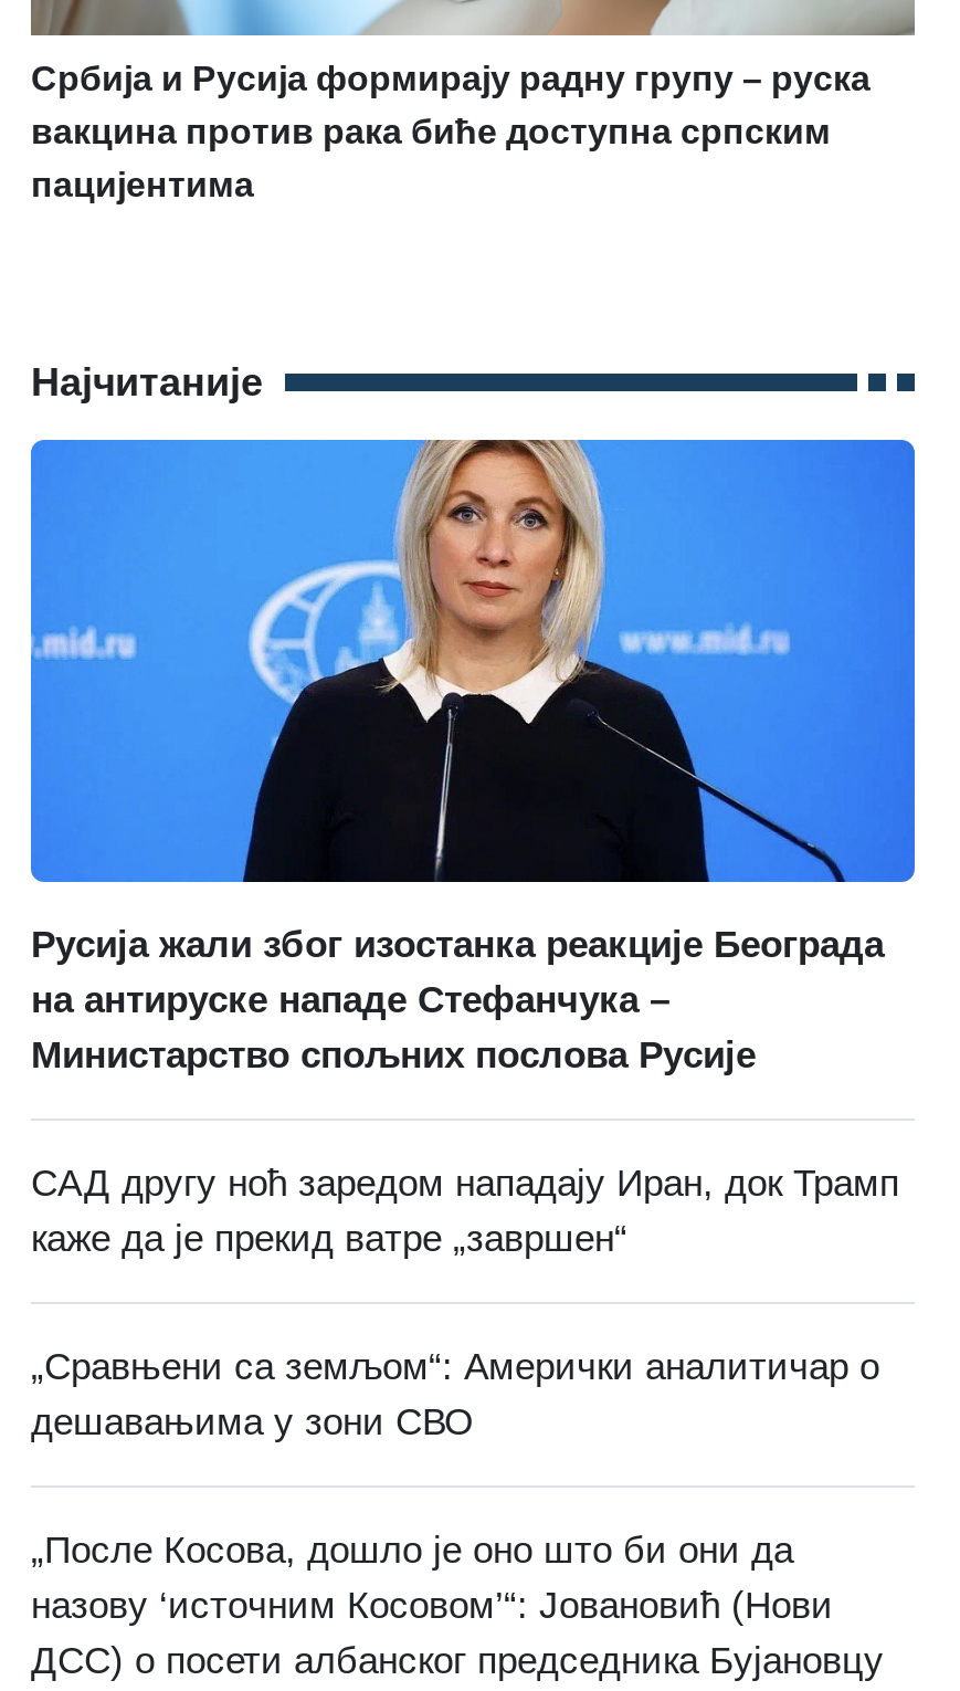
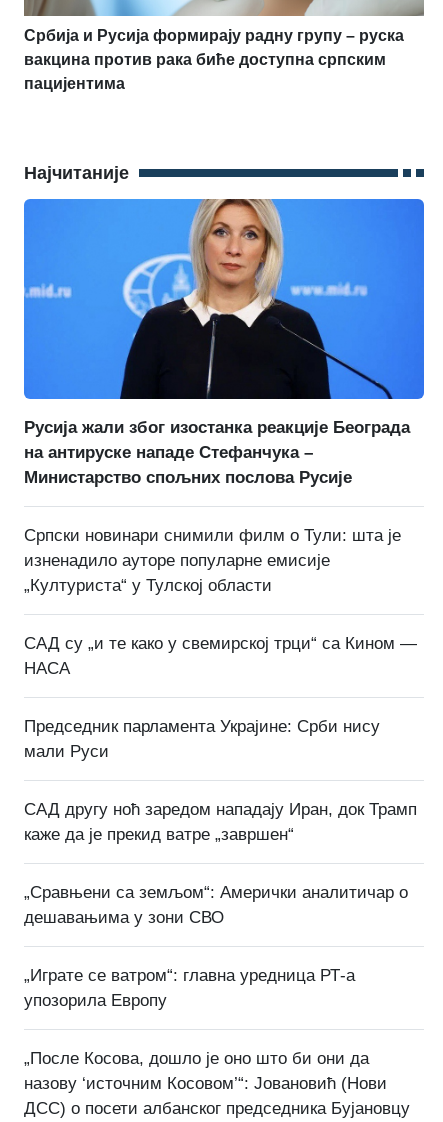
+ Српски новинари снимили филм о Тули: шта је
+ изненадило ауторе популарне емисије
+ „Културиста“ у Тулској области
+ САД су „и те како у свемирској трци“ са Кином —
+ НАСА
+ Председник парламента Украјине: Срби нису
+ мали Руси

+ „Играте се ватром“: главна уредница РТ-а
+ упозорила Европу
